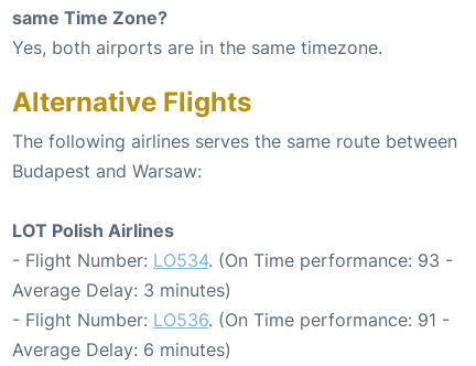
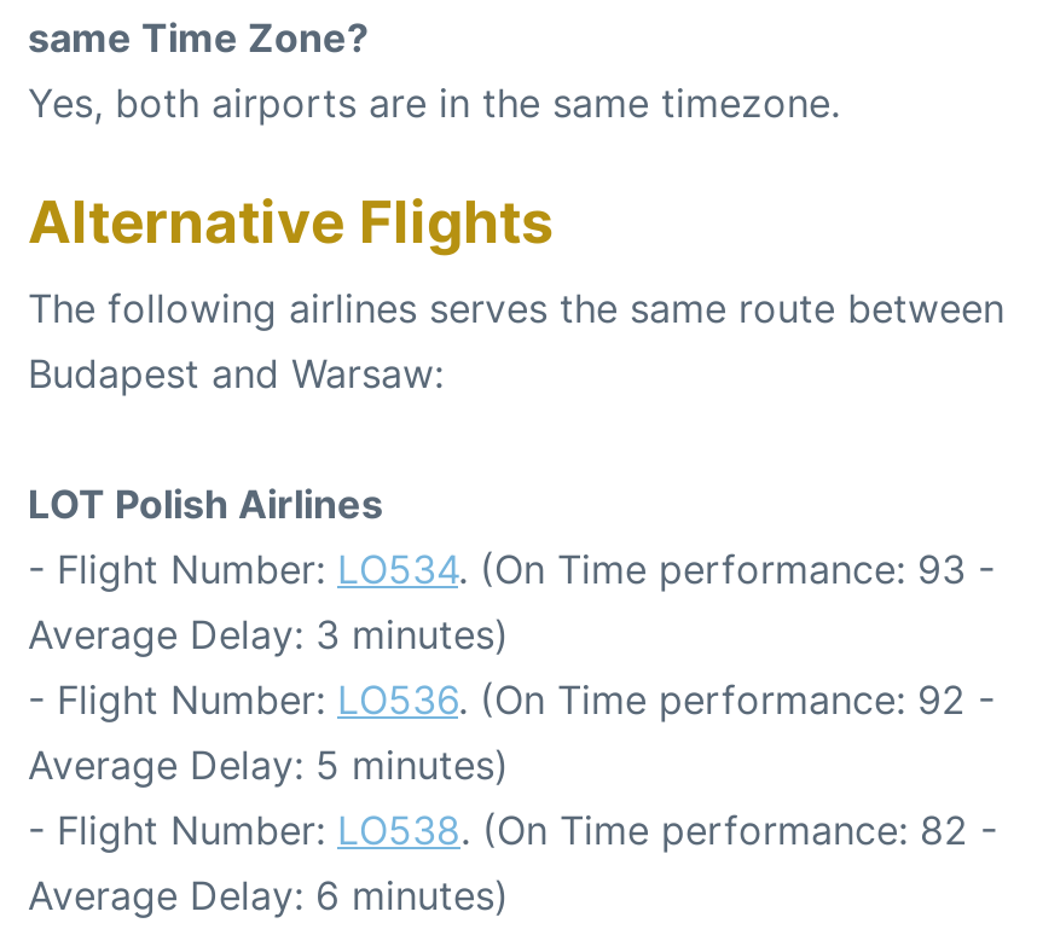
- - Flight Number: LO536. (On Time performance: 91 -
+ - Flight Number: LO536. (On Time performance: 92 -
+ Average Delay: 5 minutes)
+ - Flight Number: LO538. (On Time performance: 82 -
